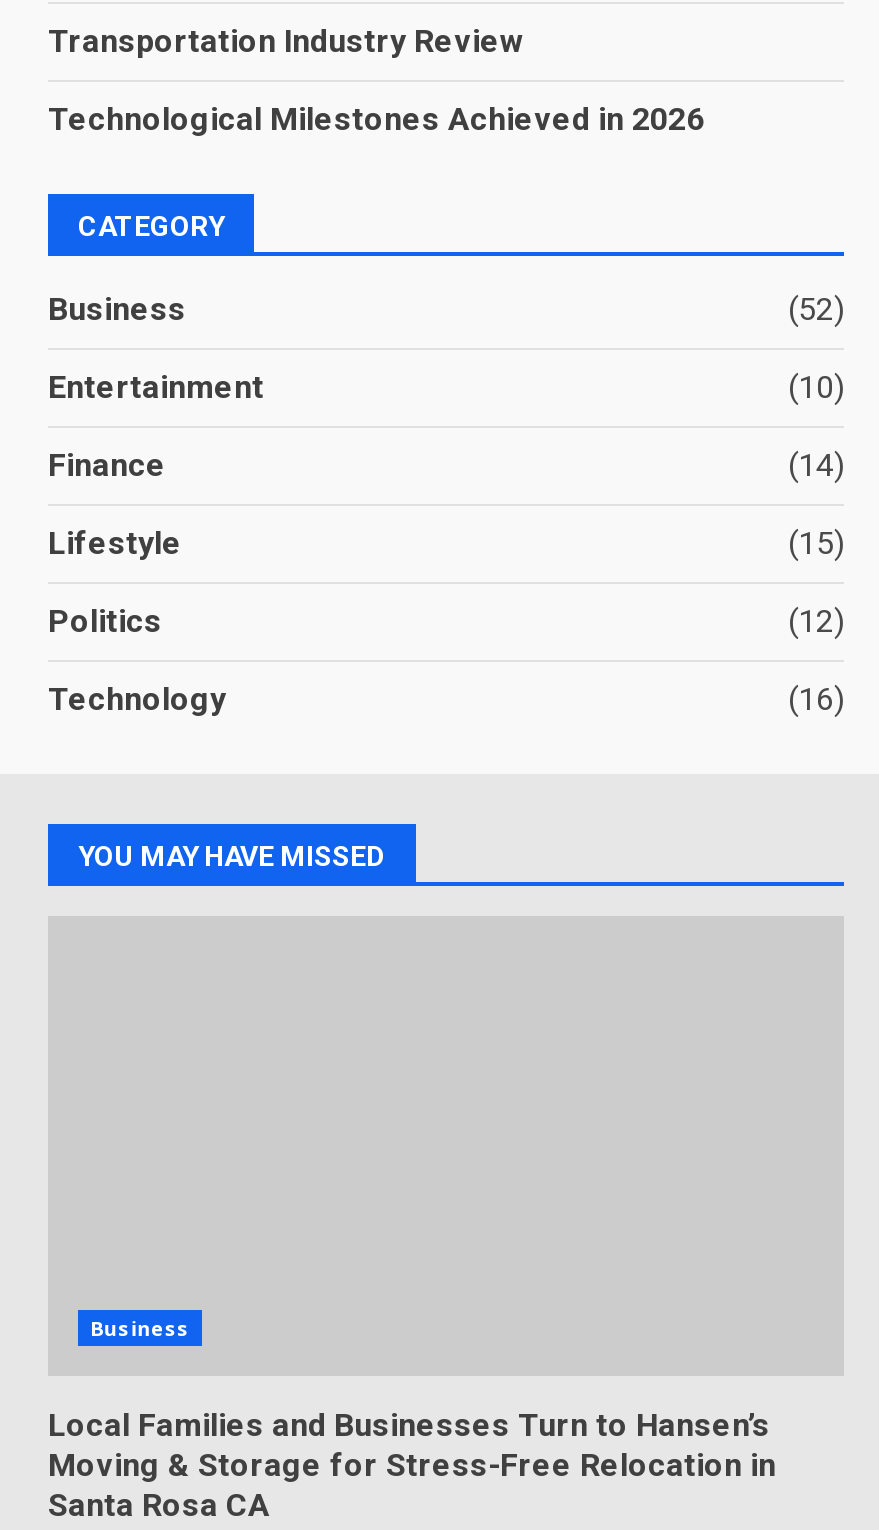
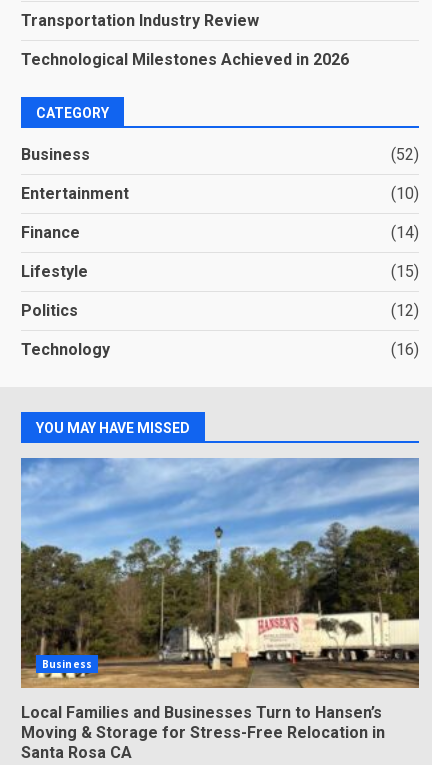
+ [image]
